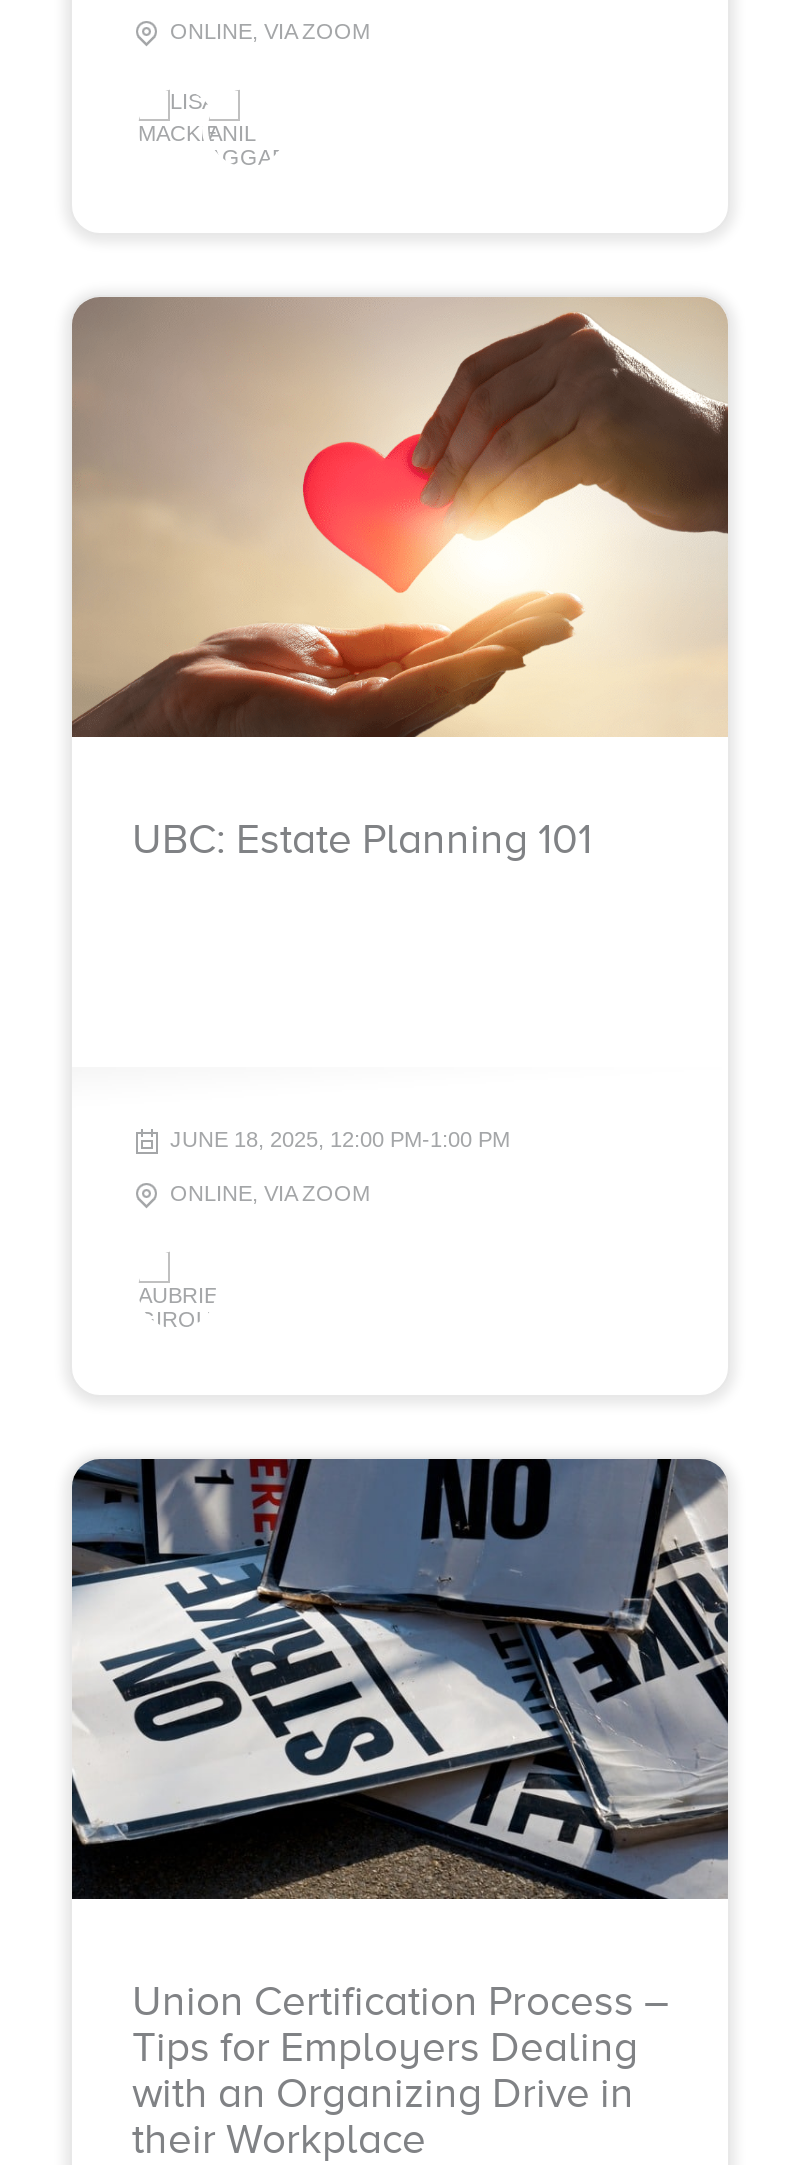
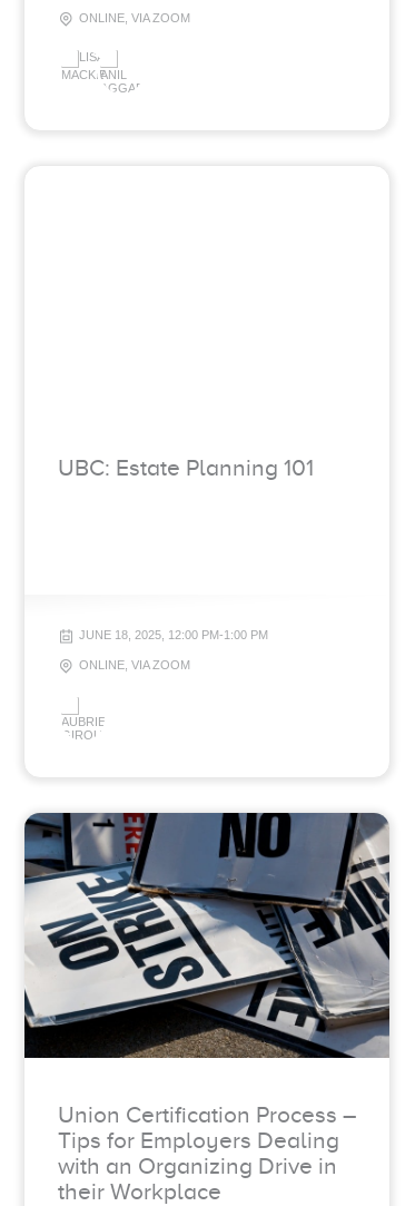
- [image]
